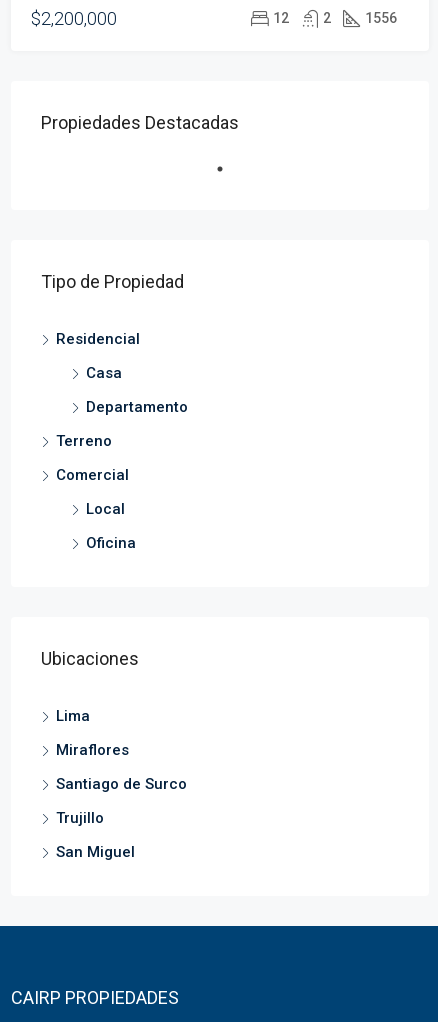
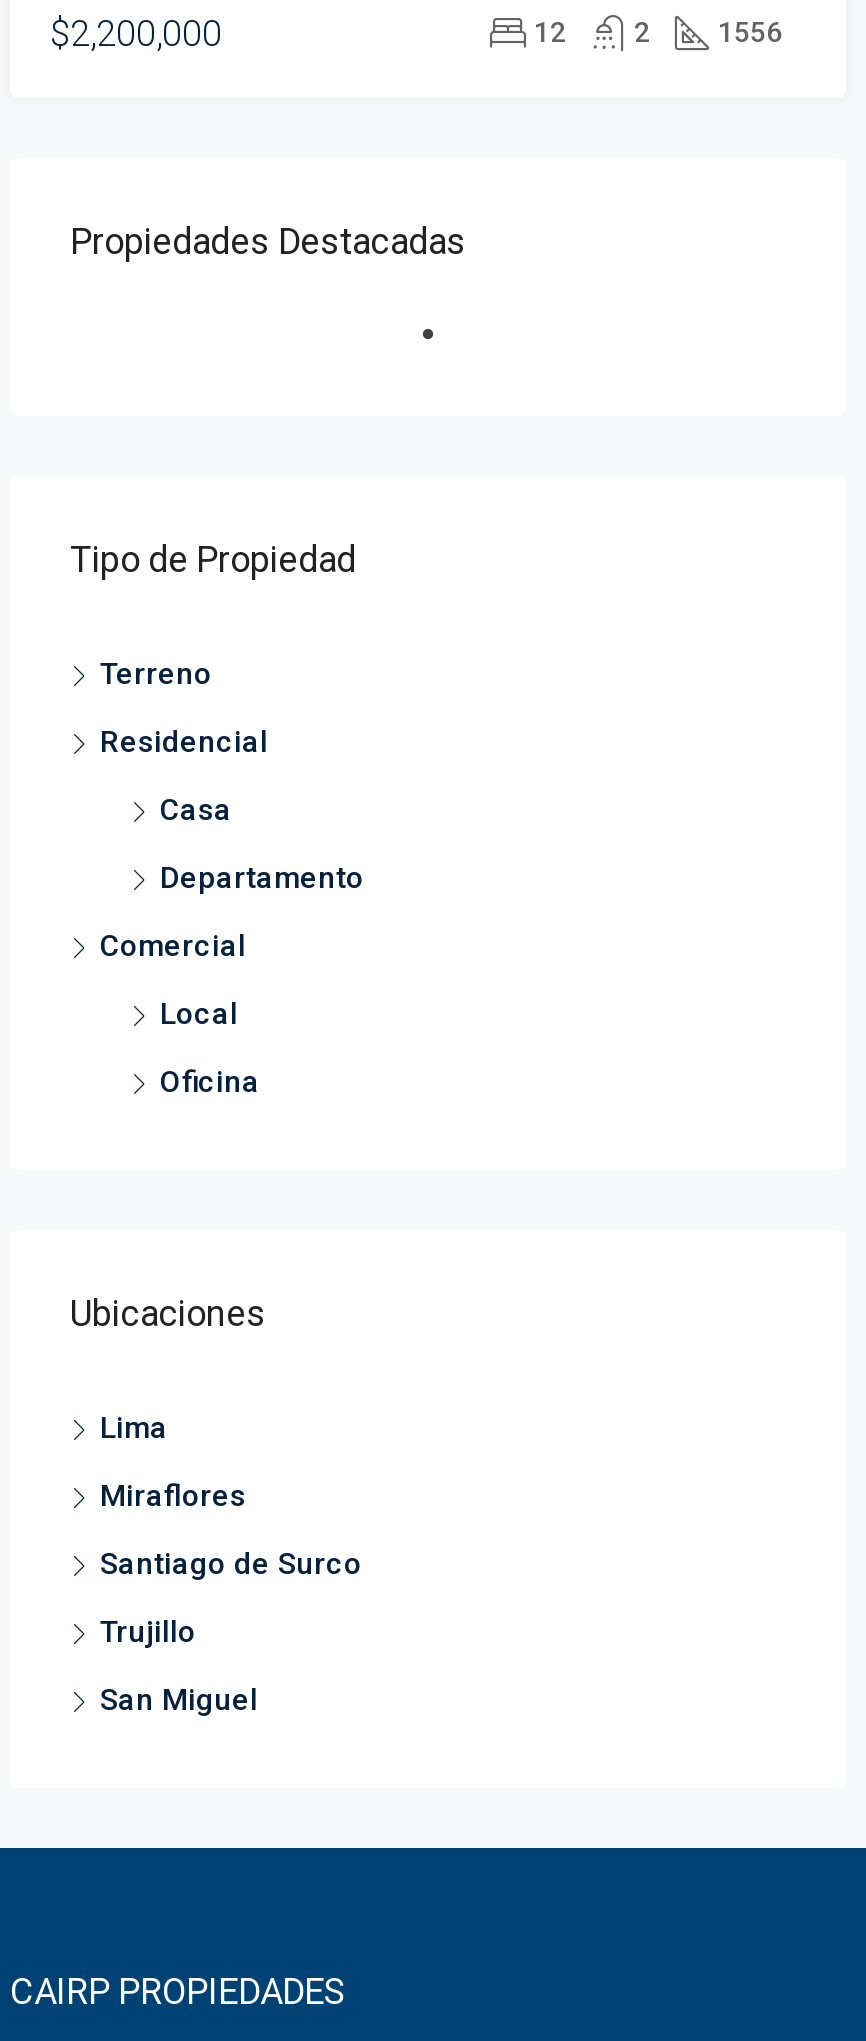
moved down: Residencial | Casa | Departamento

moved up: Terreno
